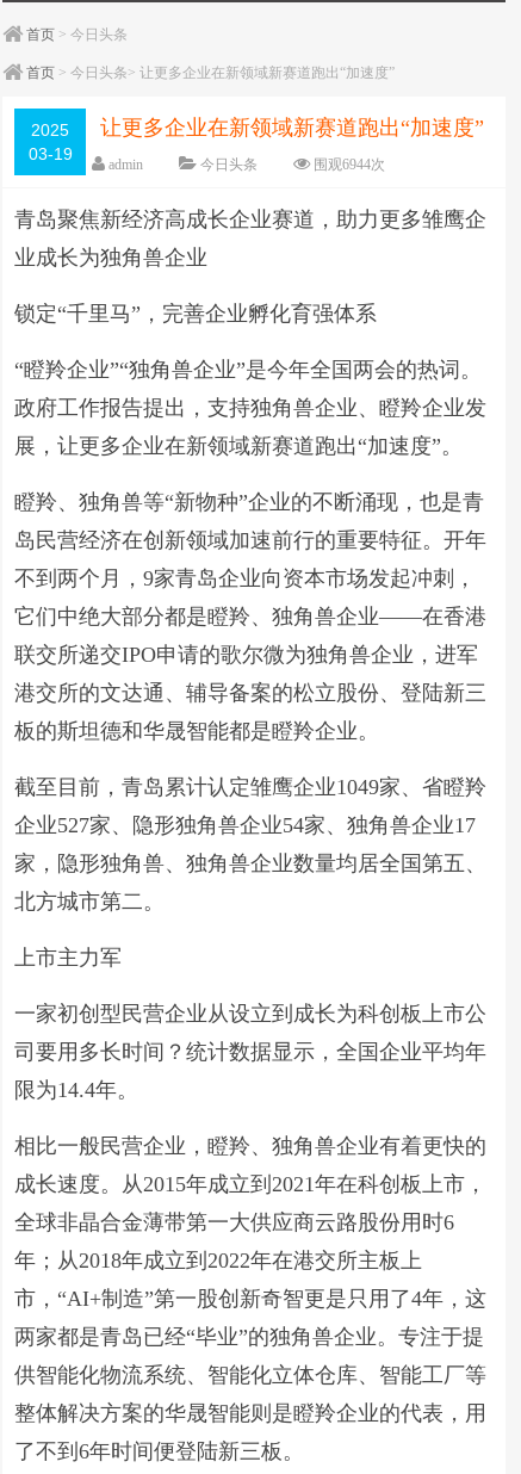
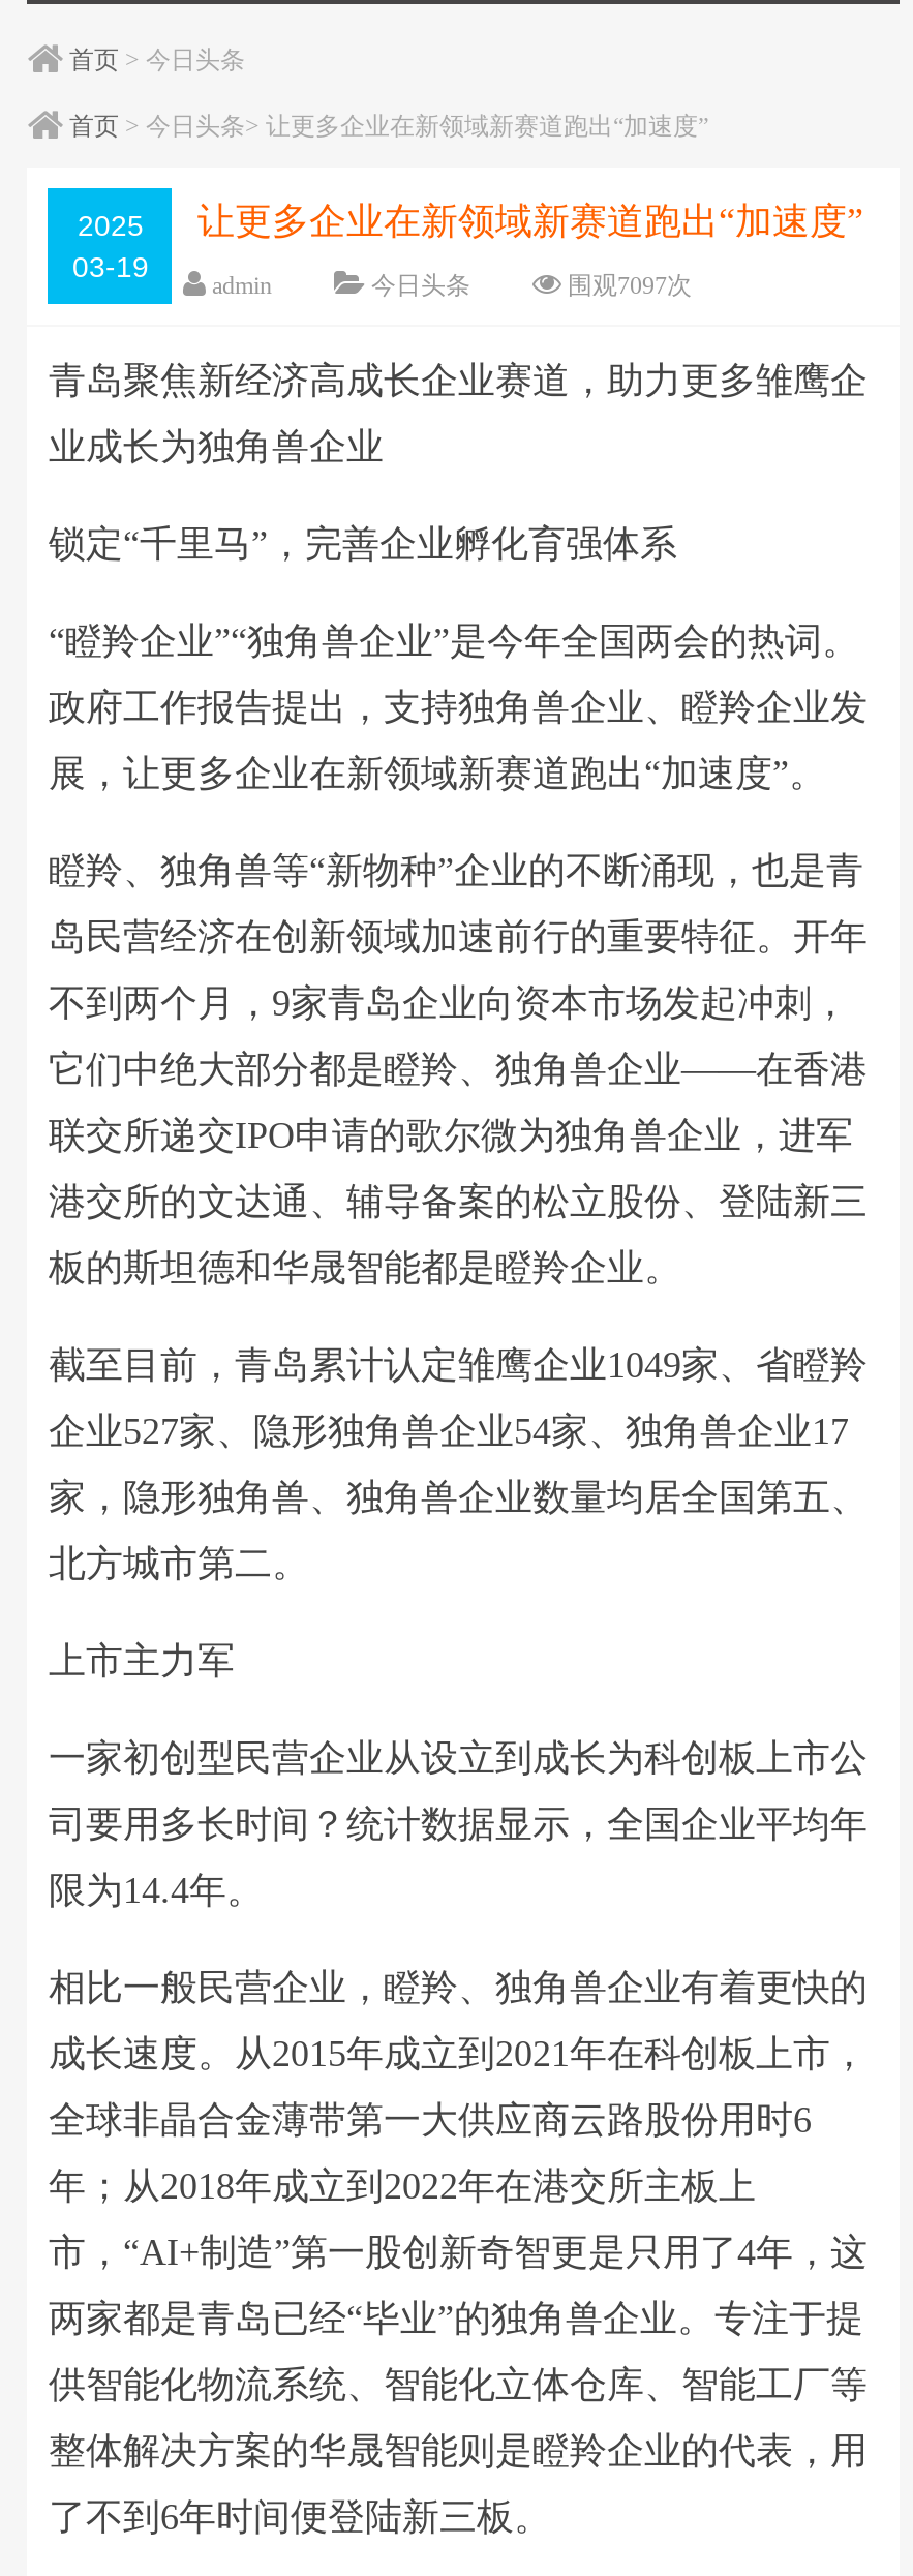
- 围观6944次
+ 围观7097次
